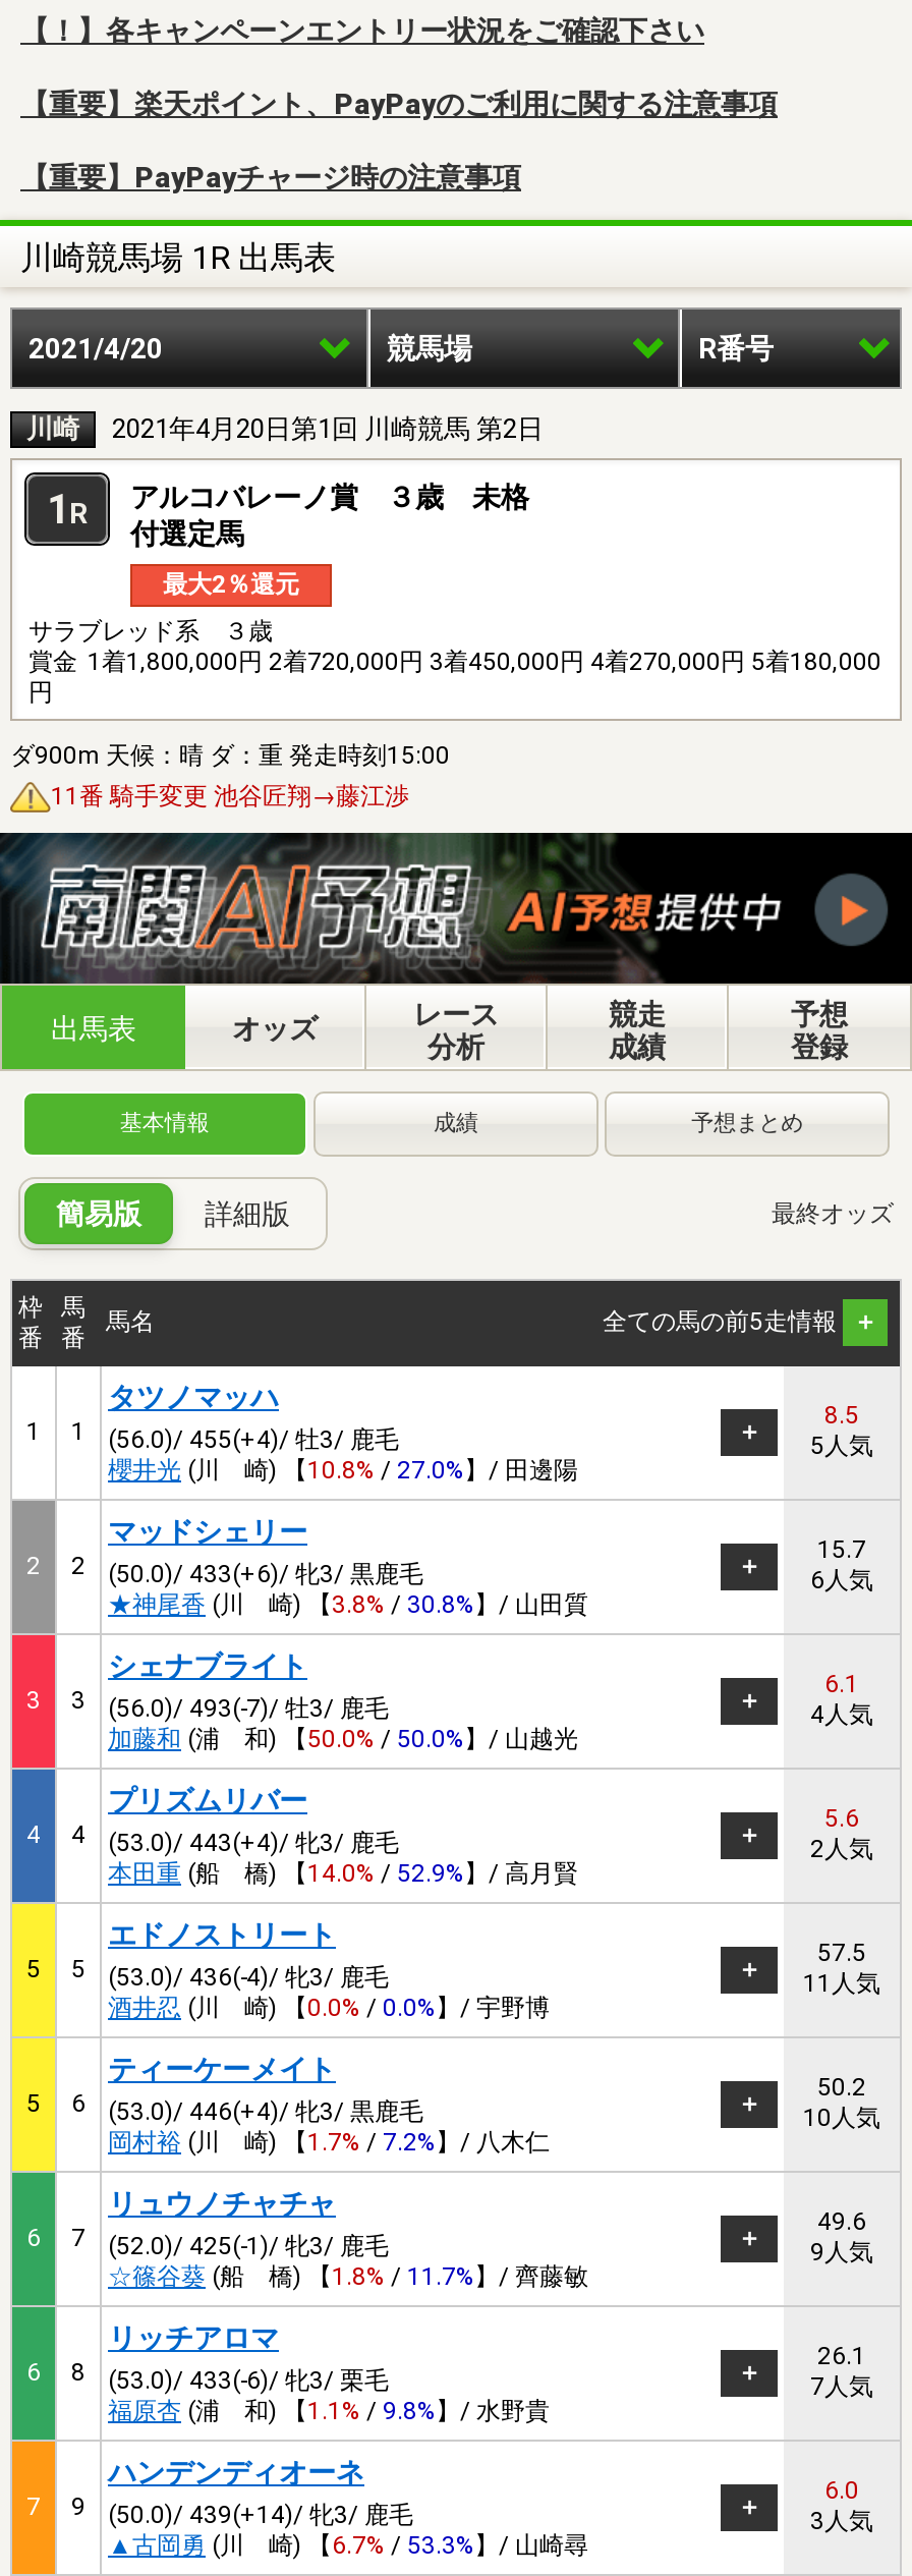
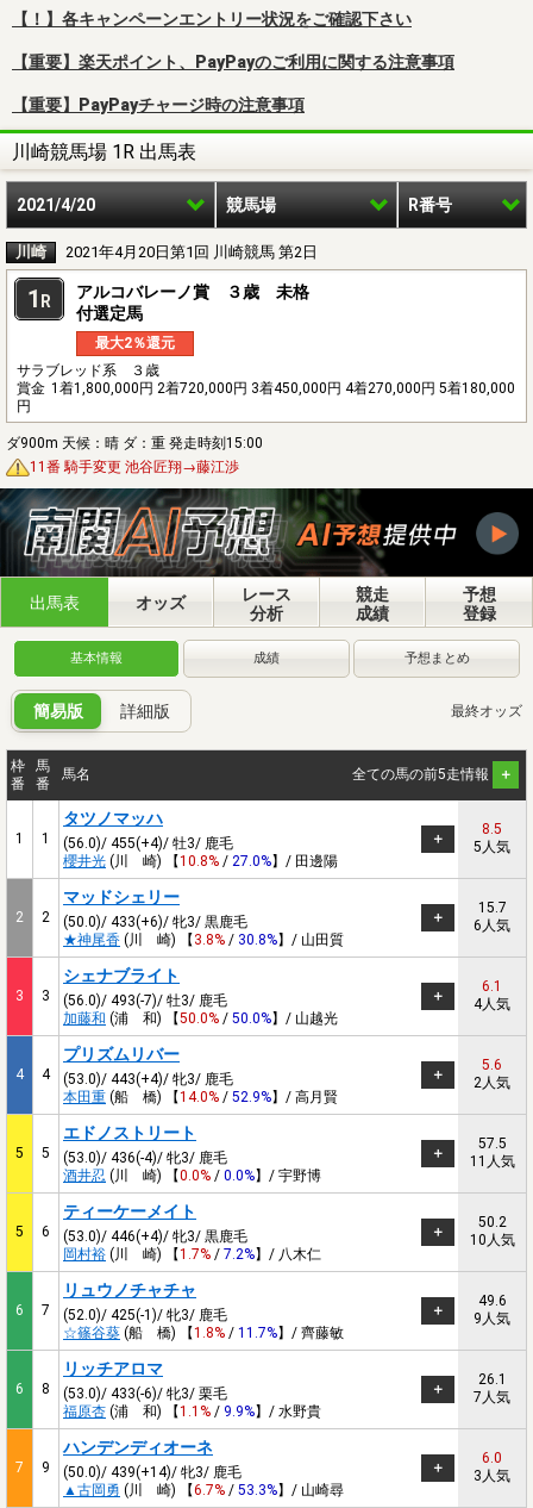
- 福原杏(浦 和) 【1.1% / 9.8%】/ 水野貴
+ 福原杏(浦 和) 【1.1% / 9.9%】/ 水野貴
